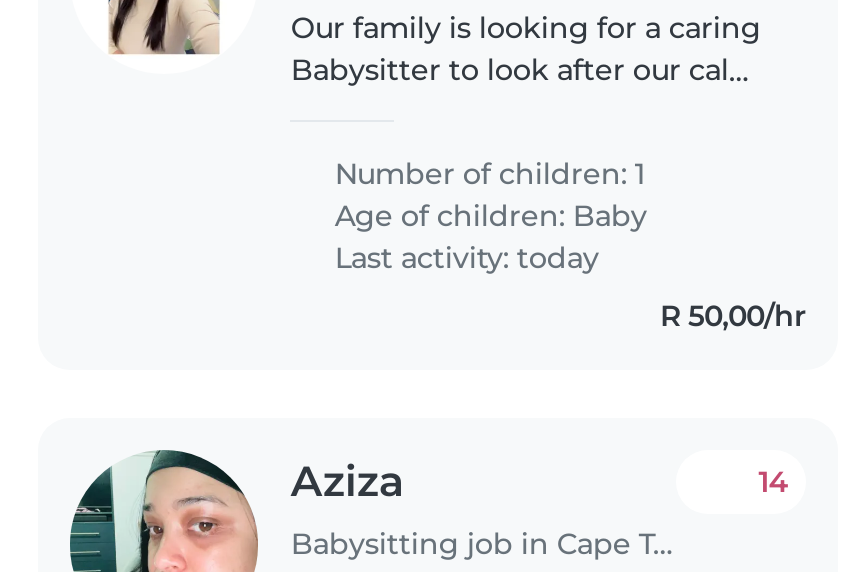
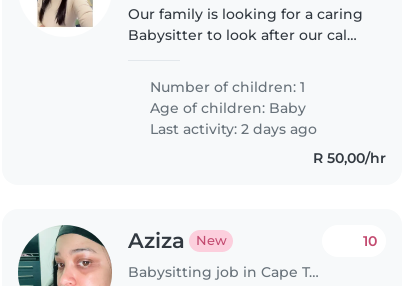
- Last activity: today
+ Last activity: 2 days ago

- 14
+ 10

+ New
